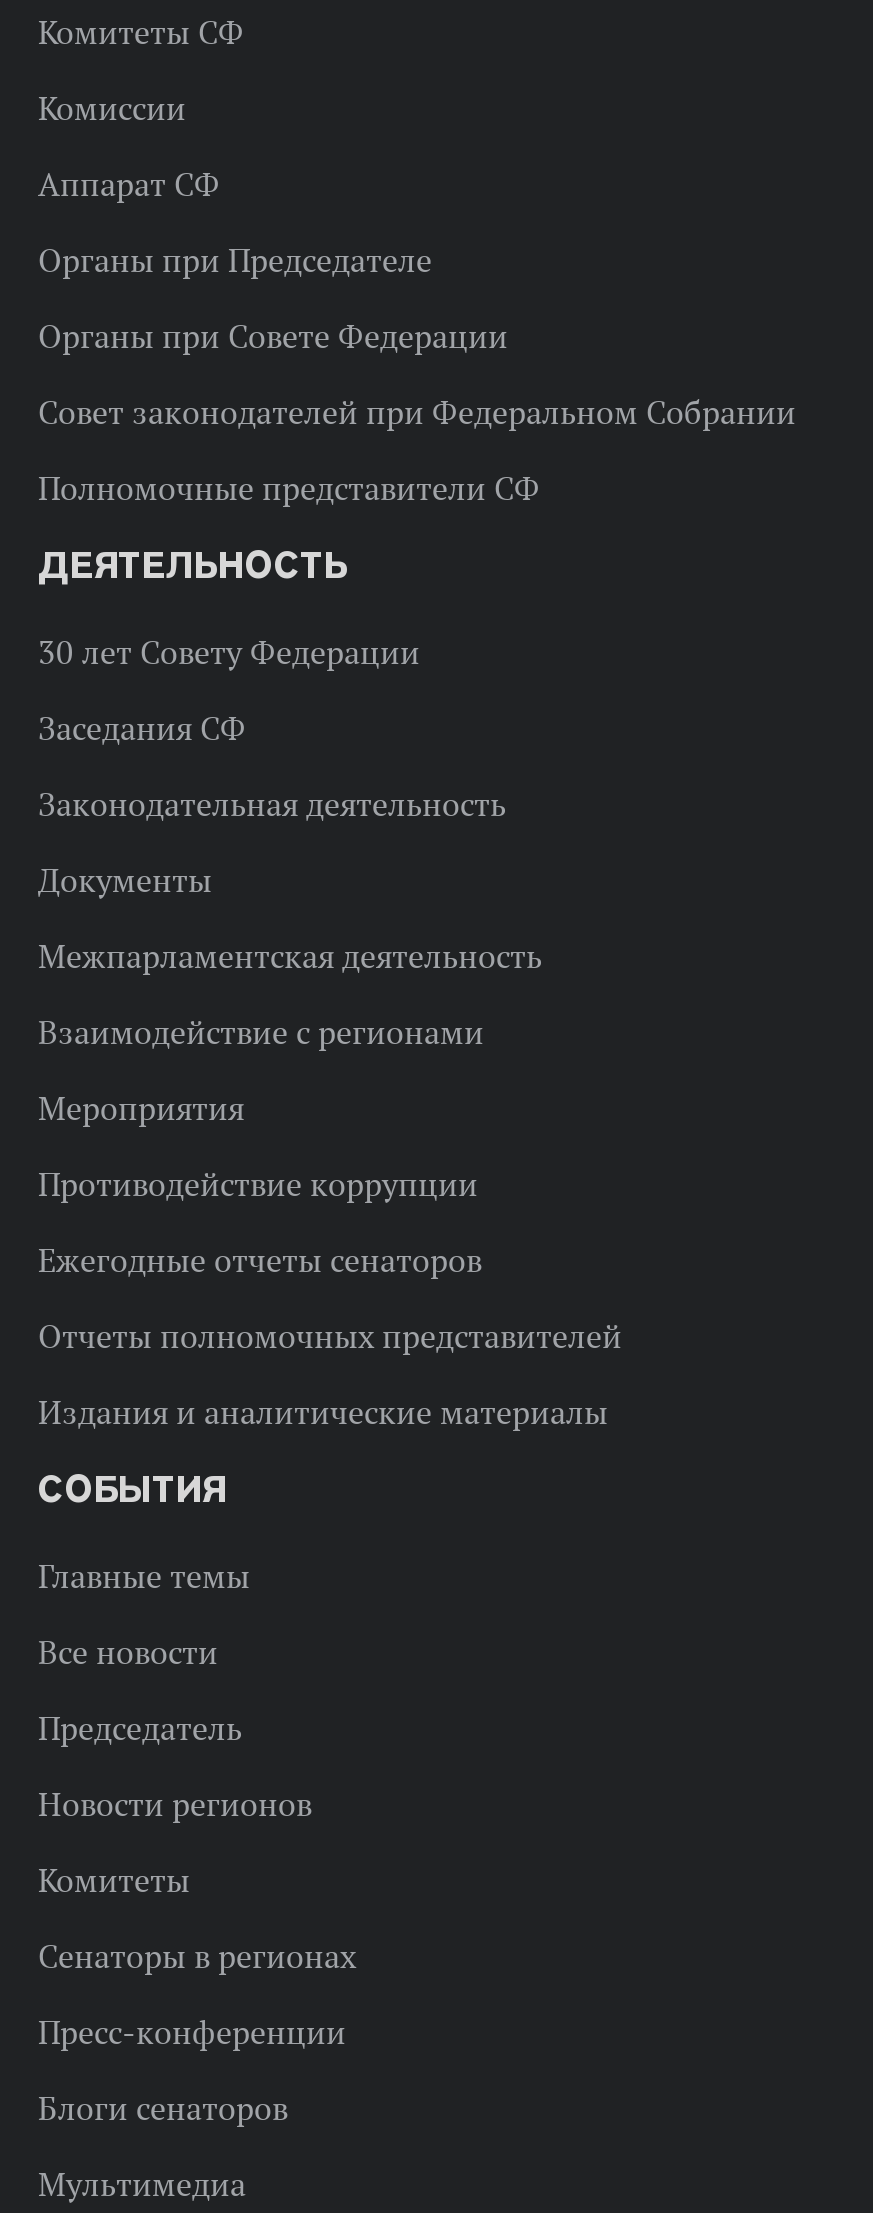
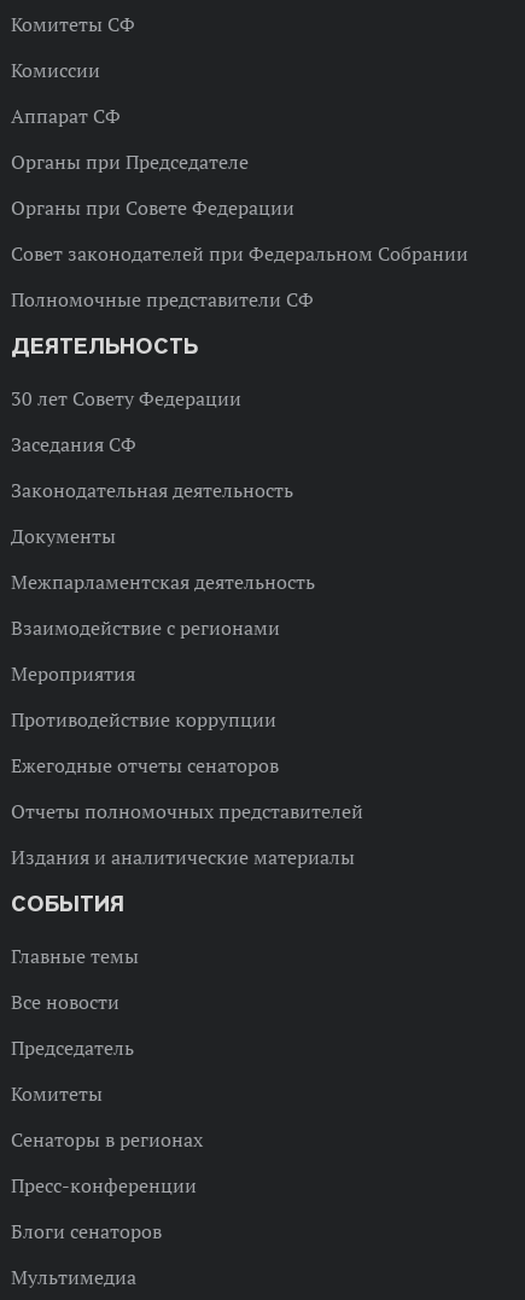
- Новости регионов
